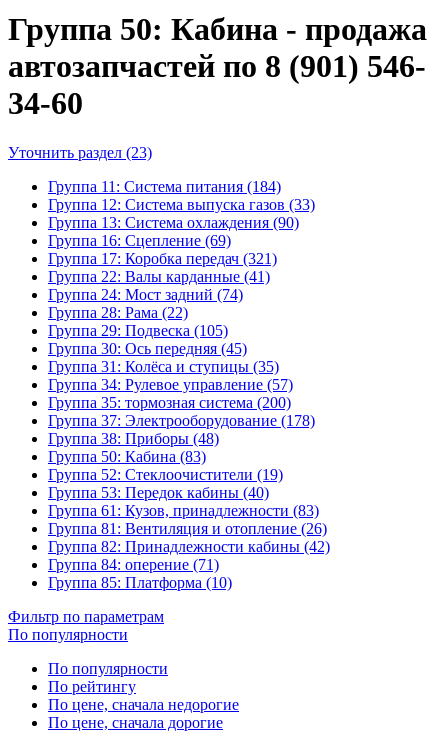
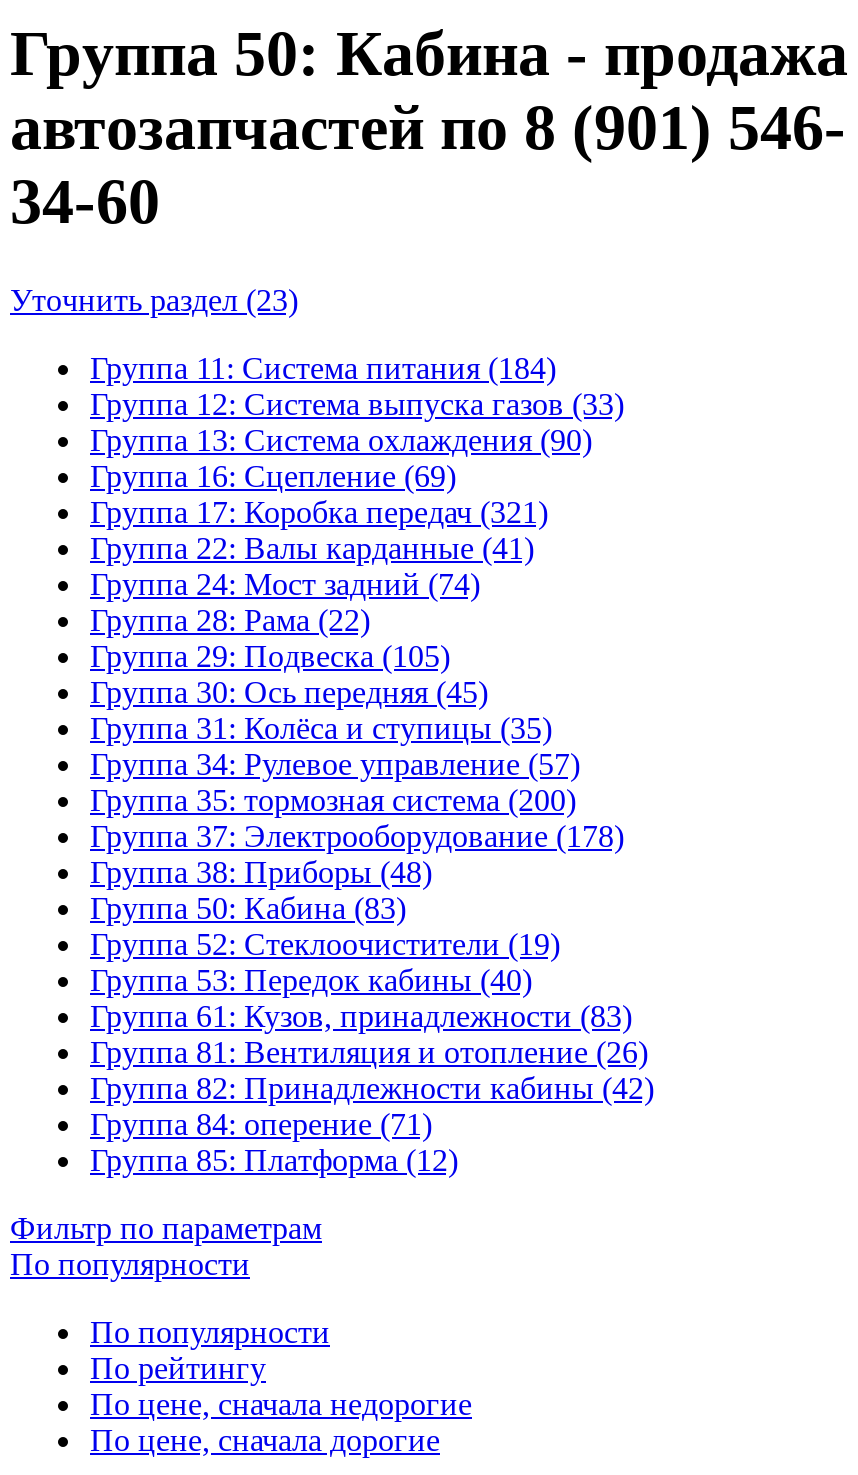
- Группа 85: Платформа (10)
+ Группа 85: Платформа (12)
